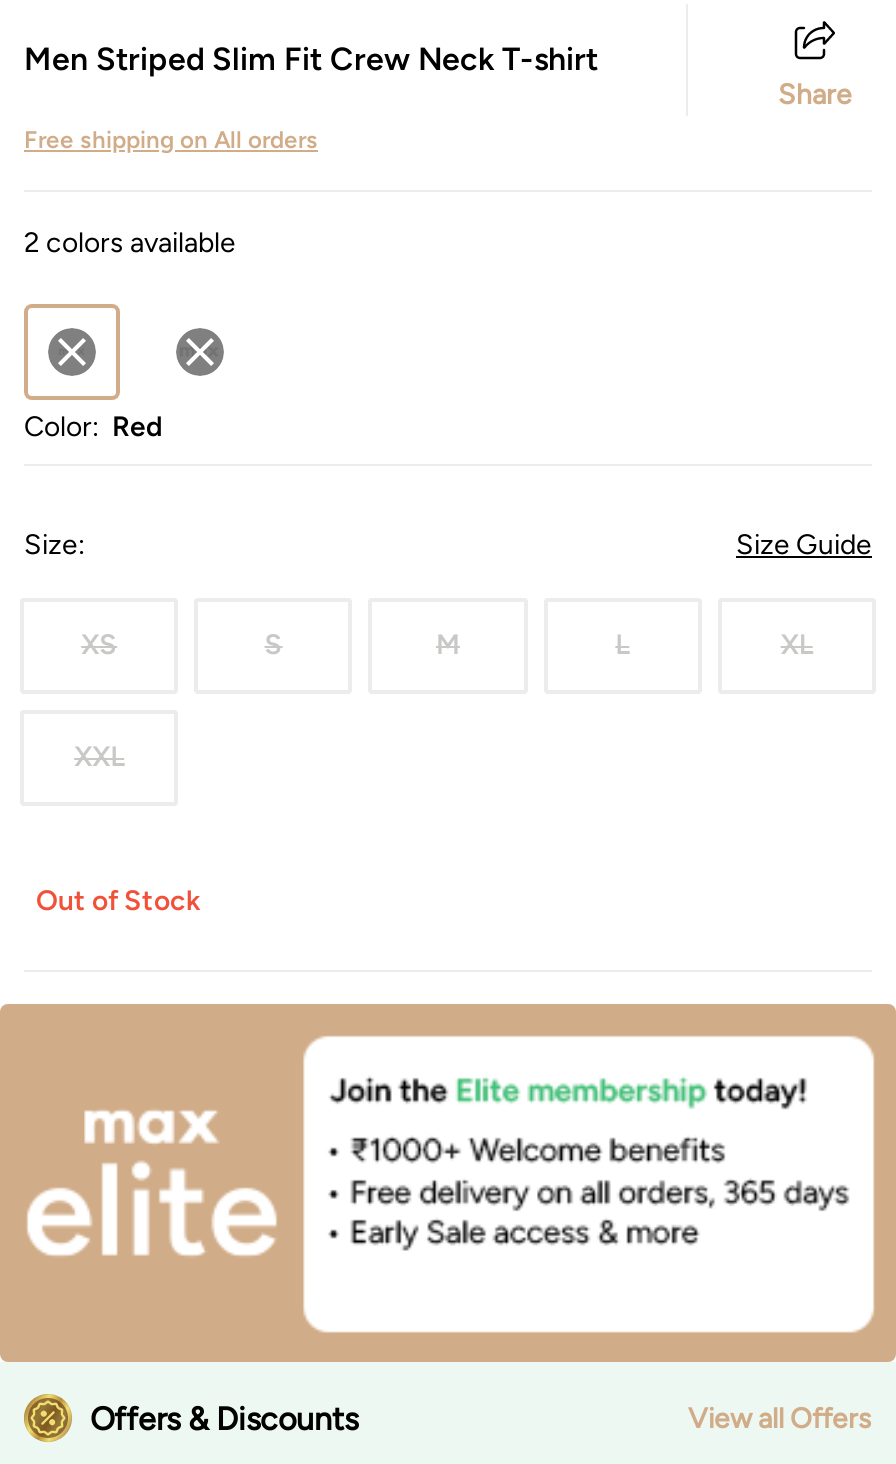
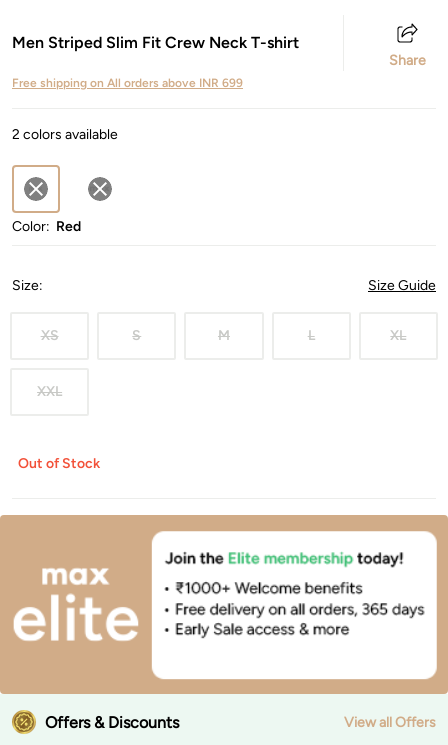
- Free shipping on All orders
+ Free shipping on All orders above INR 699
